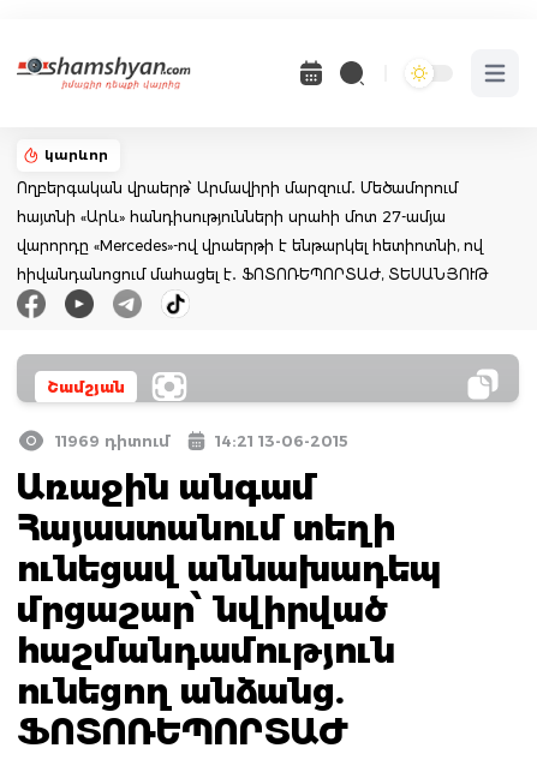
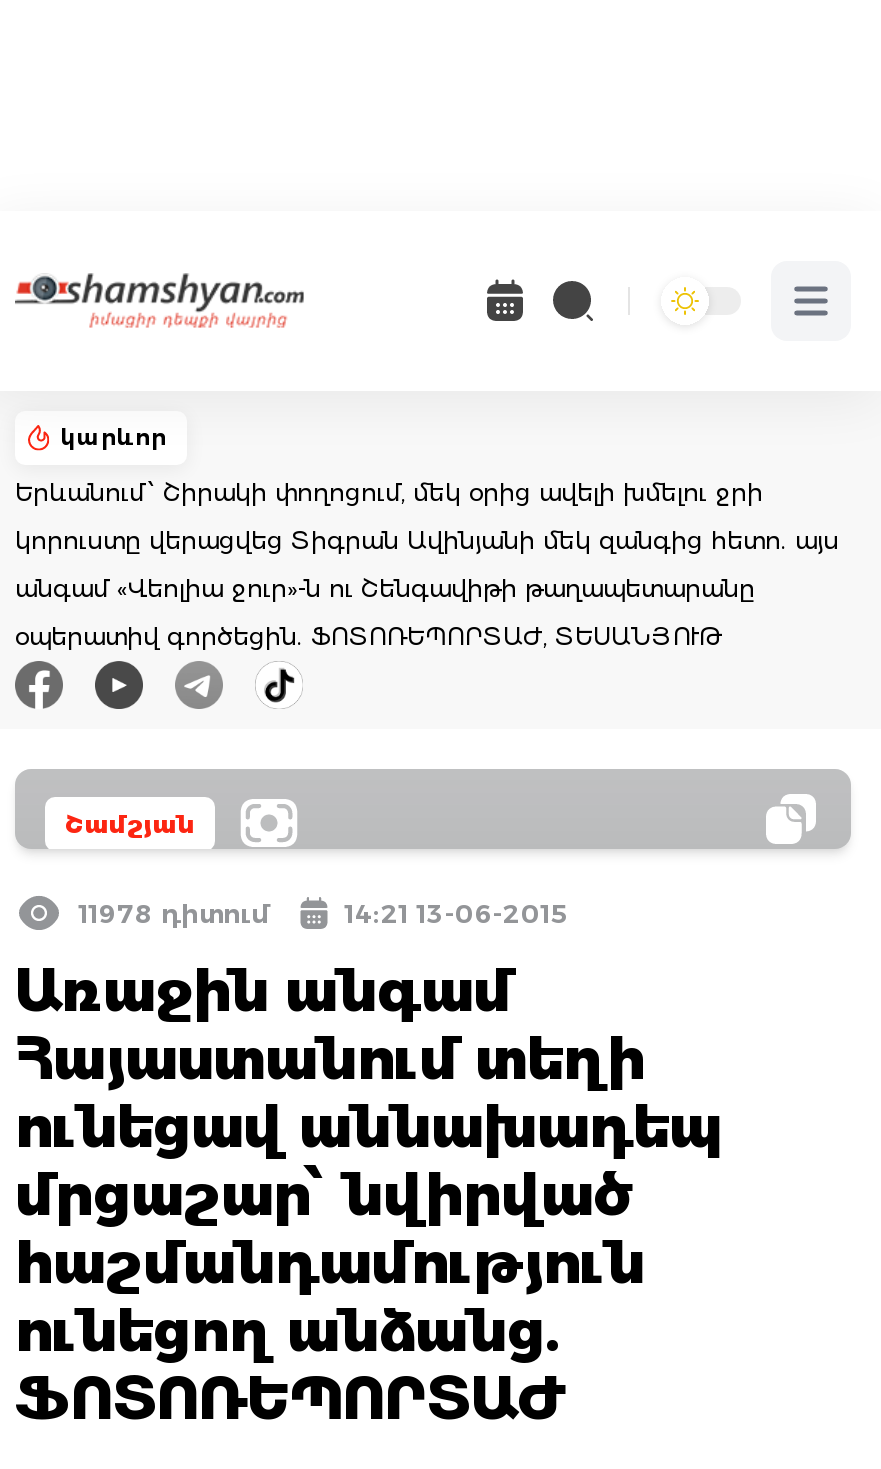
- Ողբերգական վրաերթ՝ Արմավիրի մարզում․ Մեծամորում
+ Երևանում՝ Շիրակի փողոցում, մեկ օրից ավելի խմելու ջրի

- հայտնի «Արև» հանդիսությունների սրահի մոտ 27-ամյա
+ կորուստը վերացվեց Տիգրան Ավինյանի մեկ զանգից հետո. այս

- վարորդը «Mercedes»-ով վրաերթի է ենթարկել հետիոտնի, ով
+ անգամ «Վեոլիա ջուր»-ն ու Շենգավիթի թաղապետարանը

- հիվանդանոցում մահացել է․ ՖՈՏՈՌԵՊՈՐՏԱԺ, ՏԵՍԱՆՅՈՒԹ
+ օպերատիվ գործեցին. ՖՈՏՈՌԵՊՈՐՏԱԺ, ՏԵՍԱՆՅՈՒԹ

- 11969 դիտում
+ 11978 դիտում
